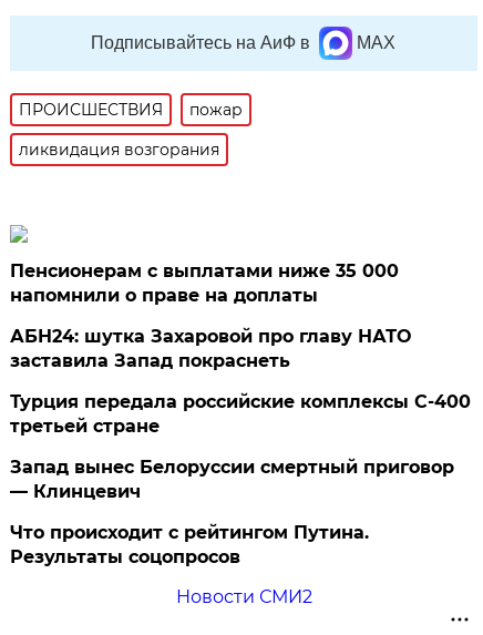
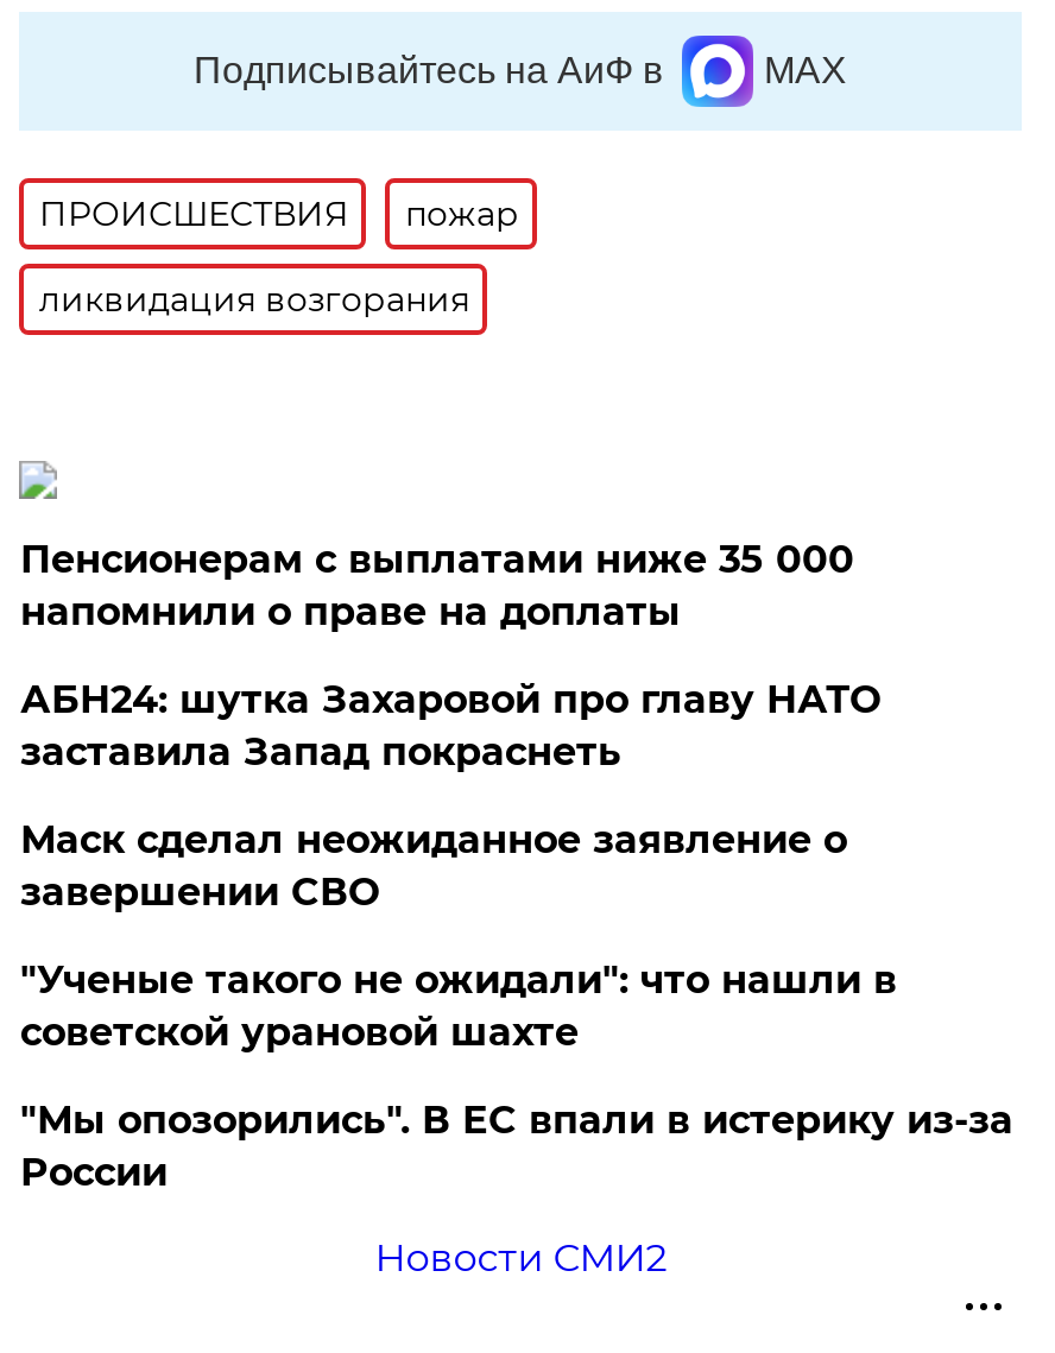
- Турция передала российские комплексы С-400
- третьей стране
+ Маск сделал неожиданное заявление о
+ завершении СВО

- Запад вынес Белоруссии смертный приговор
- — Клинцевич
+ "Ученые такого не ожидали": что нашли в
+ советской урановой шахте

- Что происходит с рейтингом Путина.
- Результаты соцопросов
+ "Мы опозорились". В ЕС впали в истерику из-за
+ России
